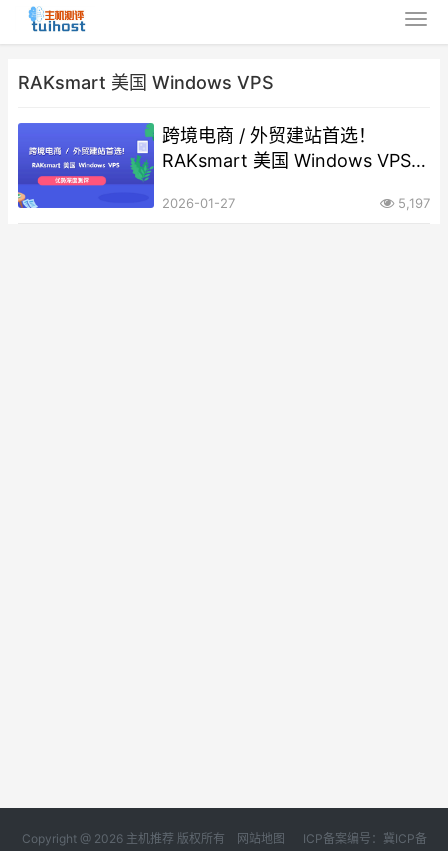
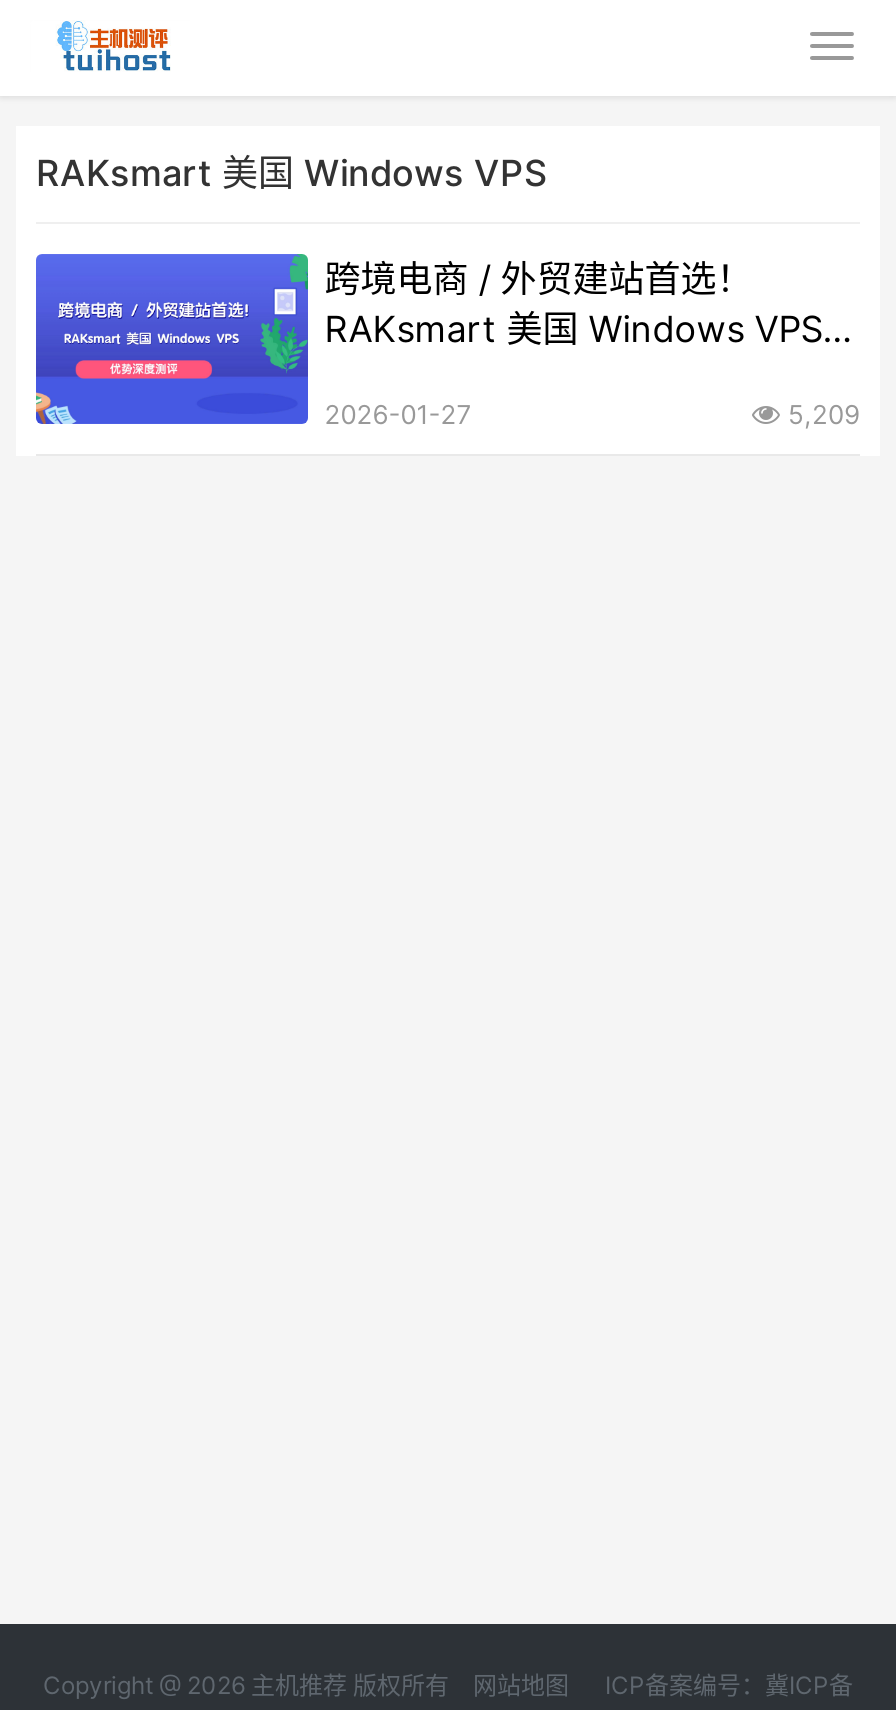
- 5,197
+ 5,209
